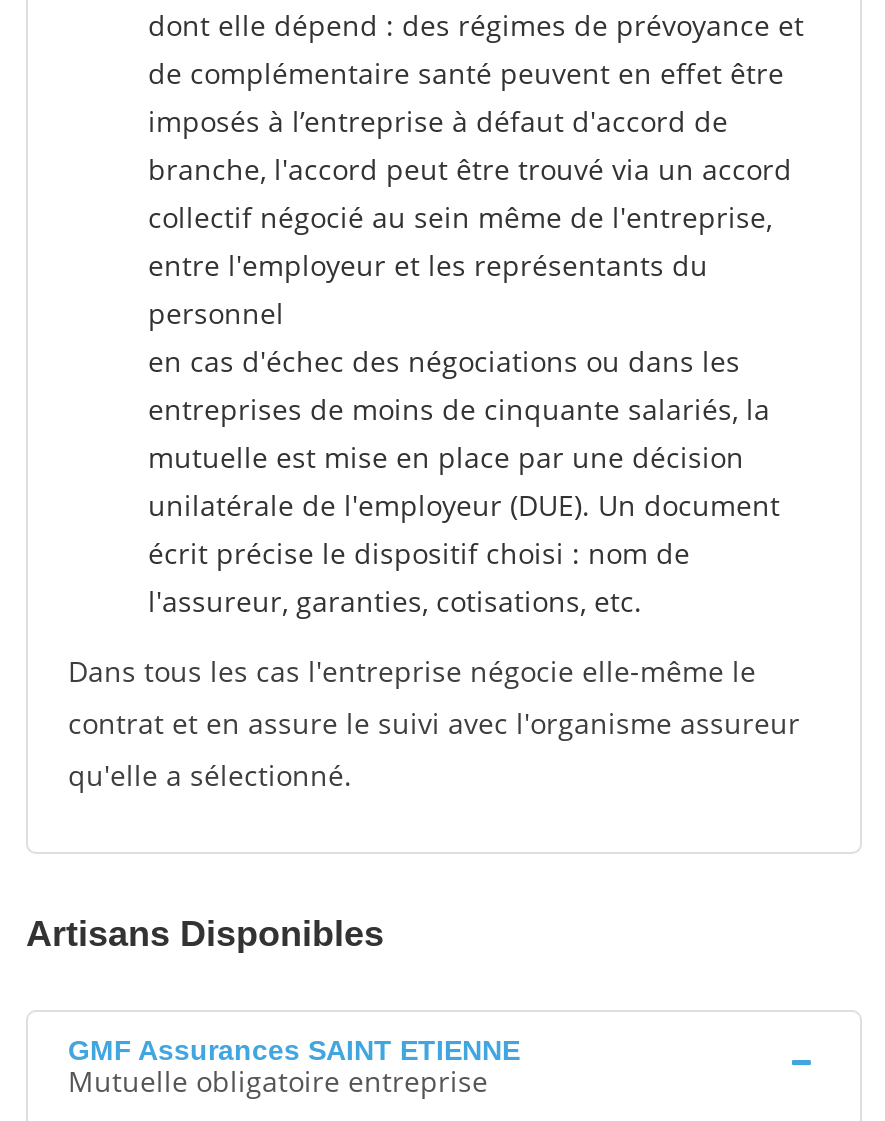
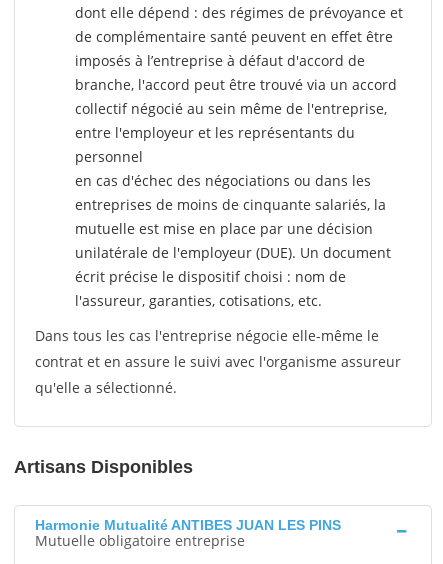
- GMF Assurances SAINT ETIENNE
+ Harmonie Mutualité ANTIBES JUAN LES PINS
